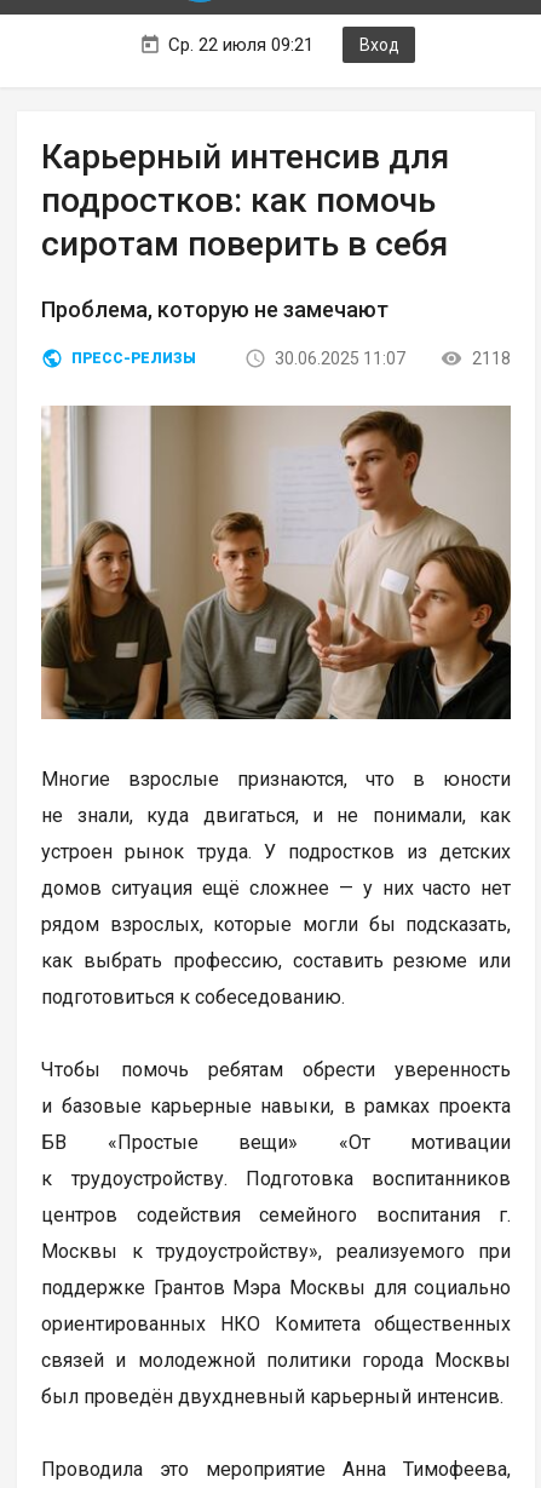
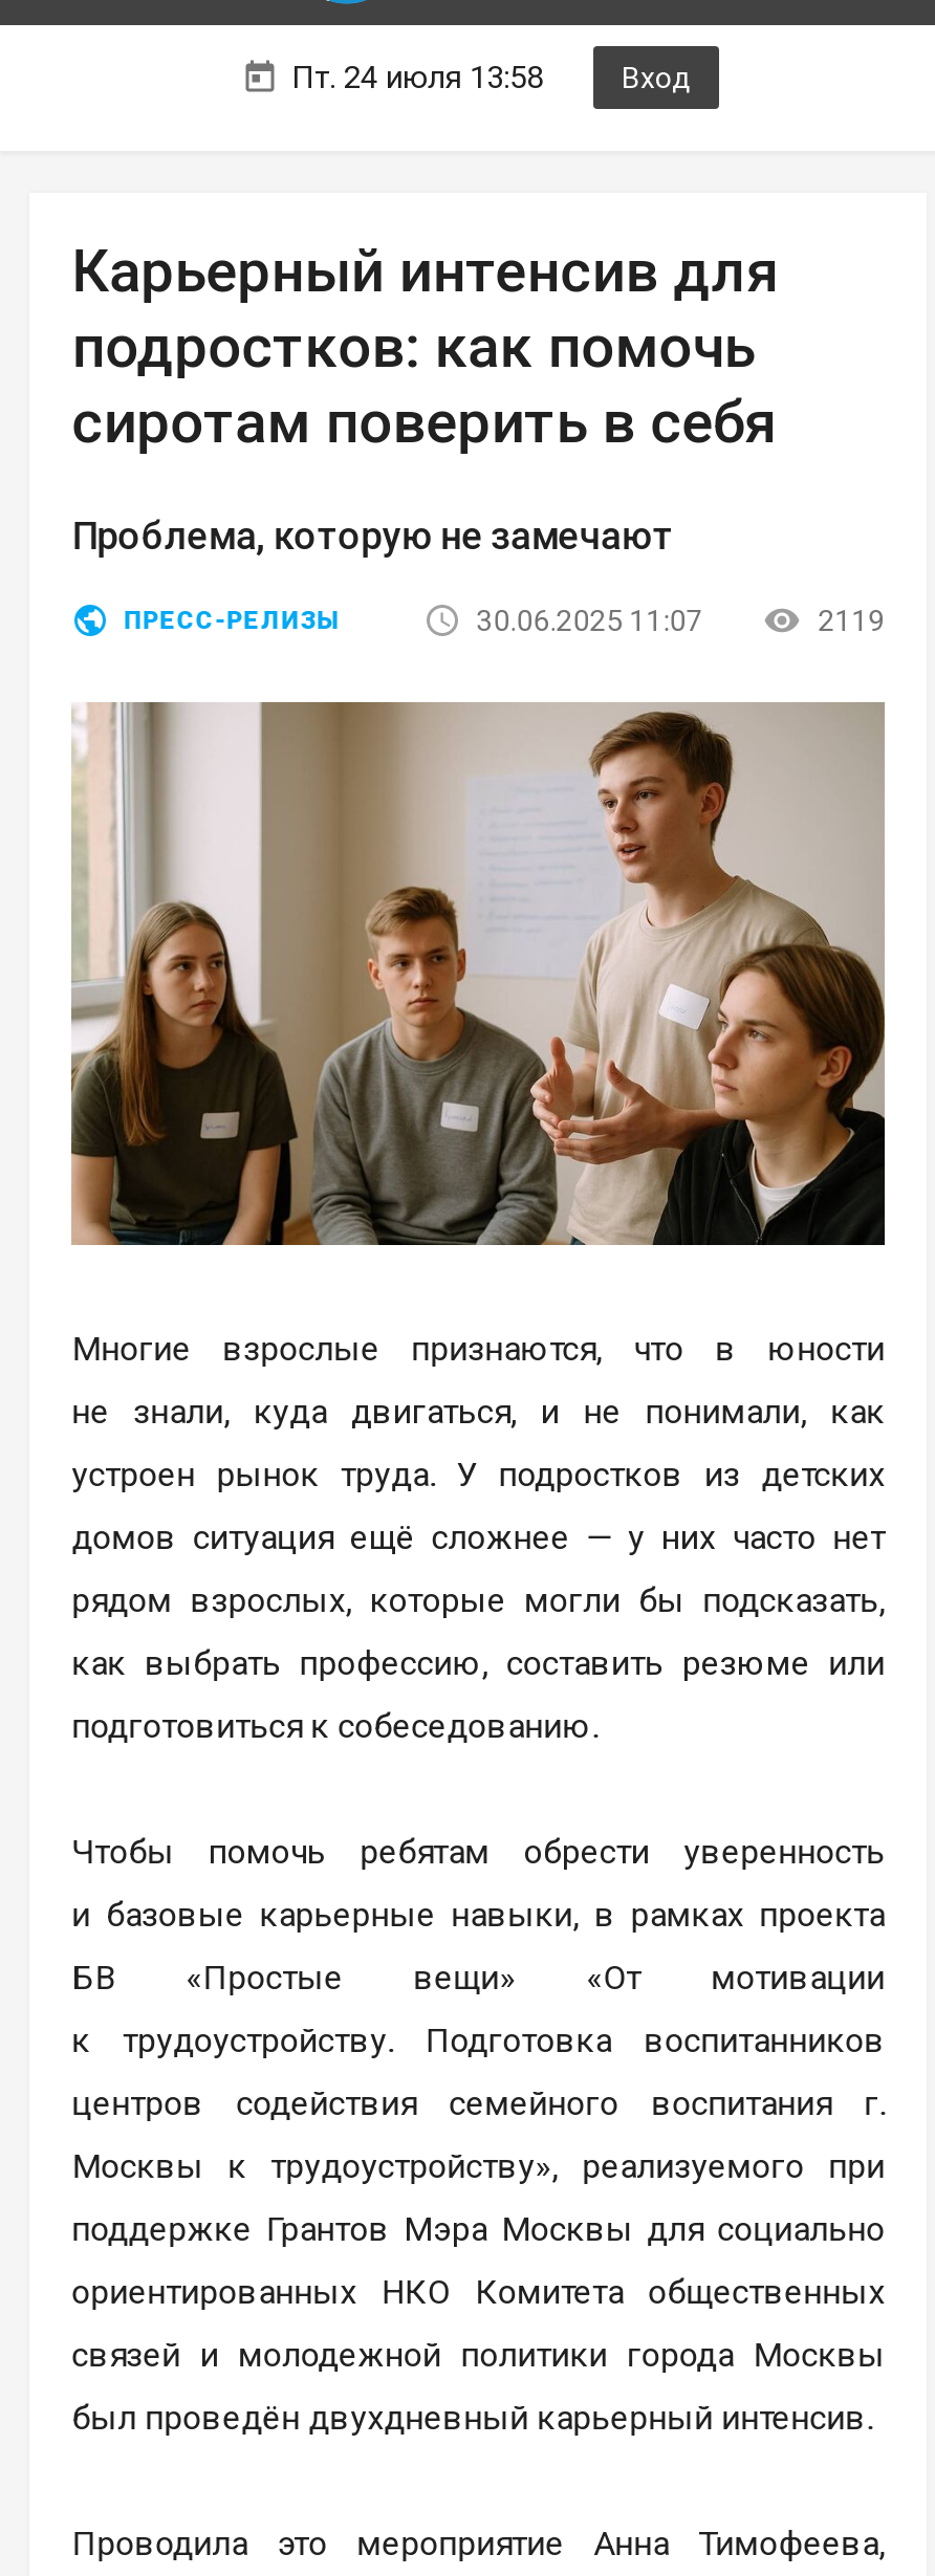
- Ср. 22 июля 09:21
+ Пт. 24 июля 13:58

- 2118
+ 2119
